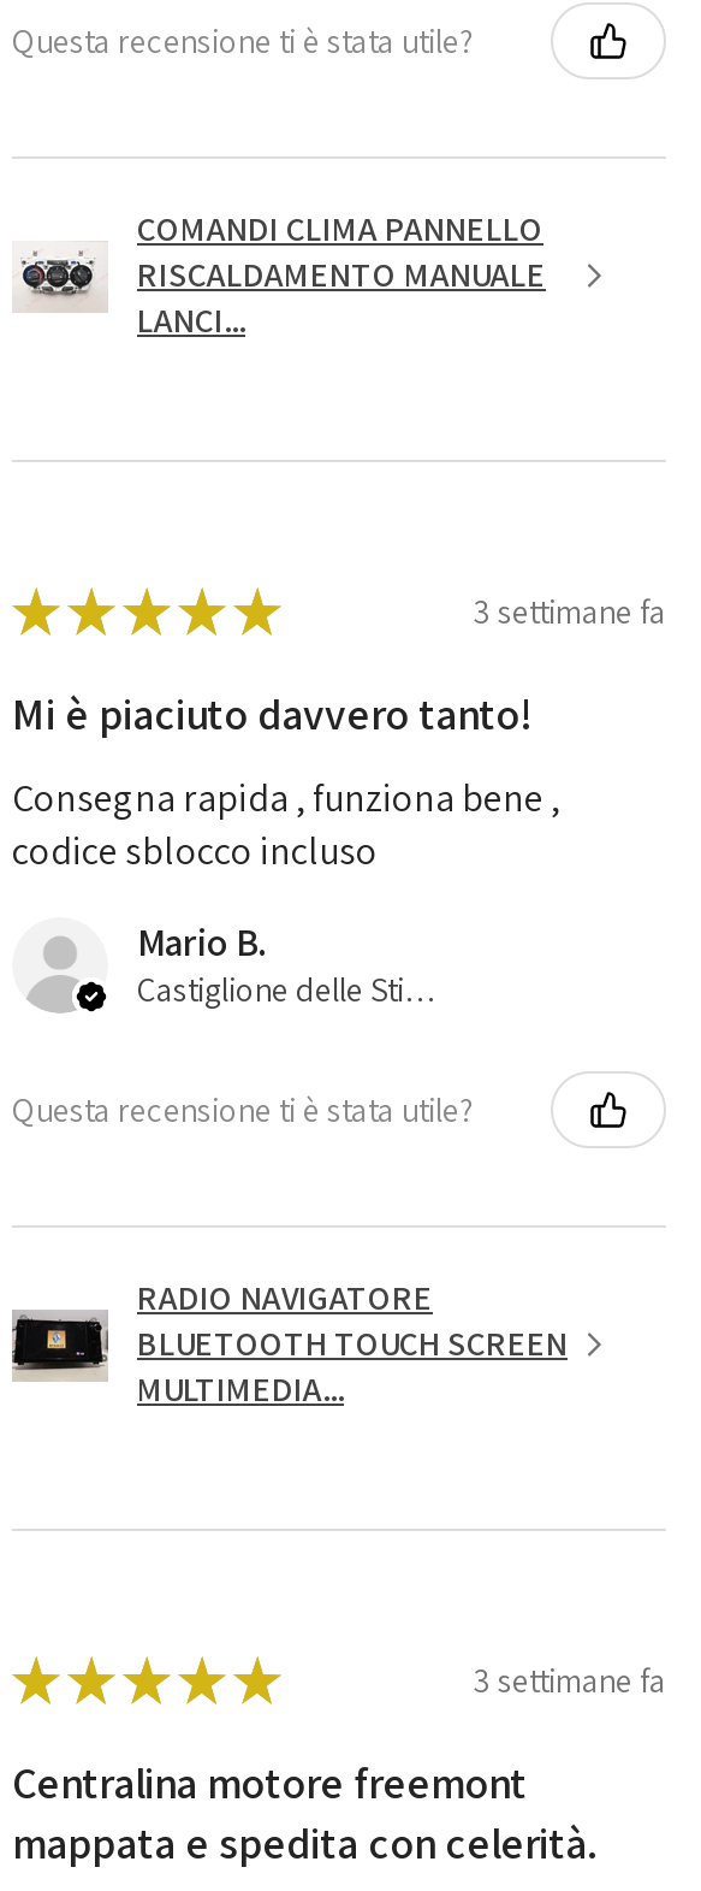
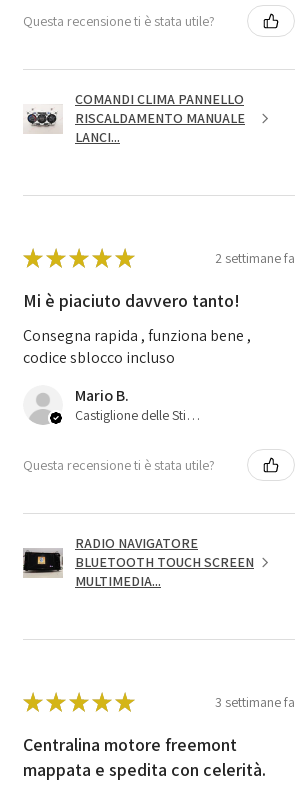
- 3 settimane fa
+ 2 settimane fa
